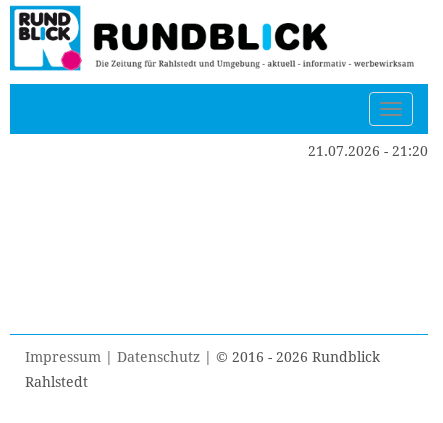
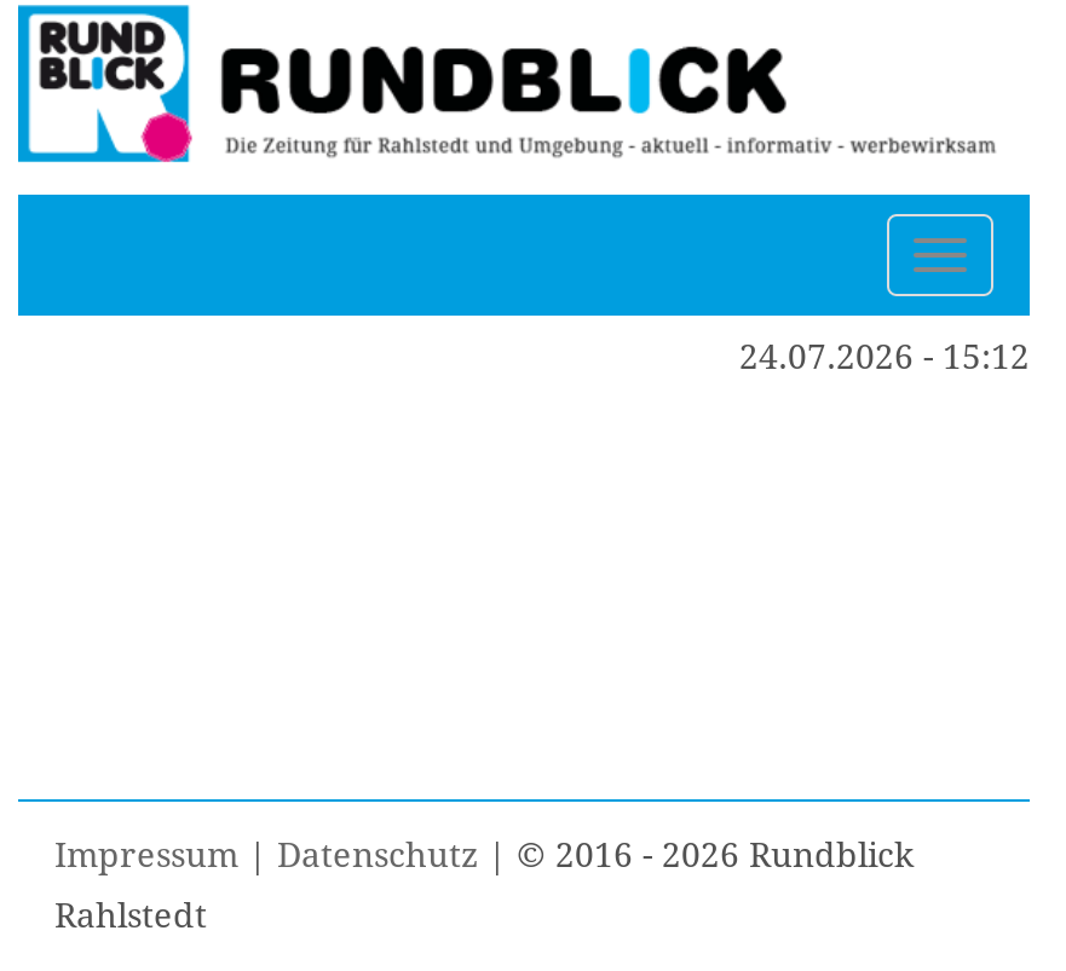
- 21.07.2026 - 21:20
+ 24.07.2026 - 15:12
